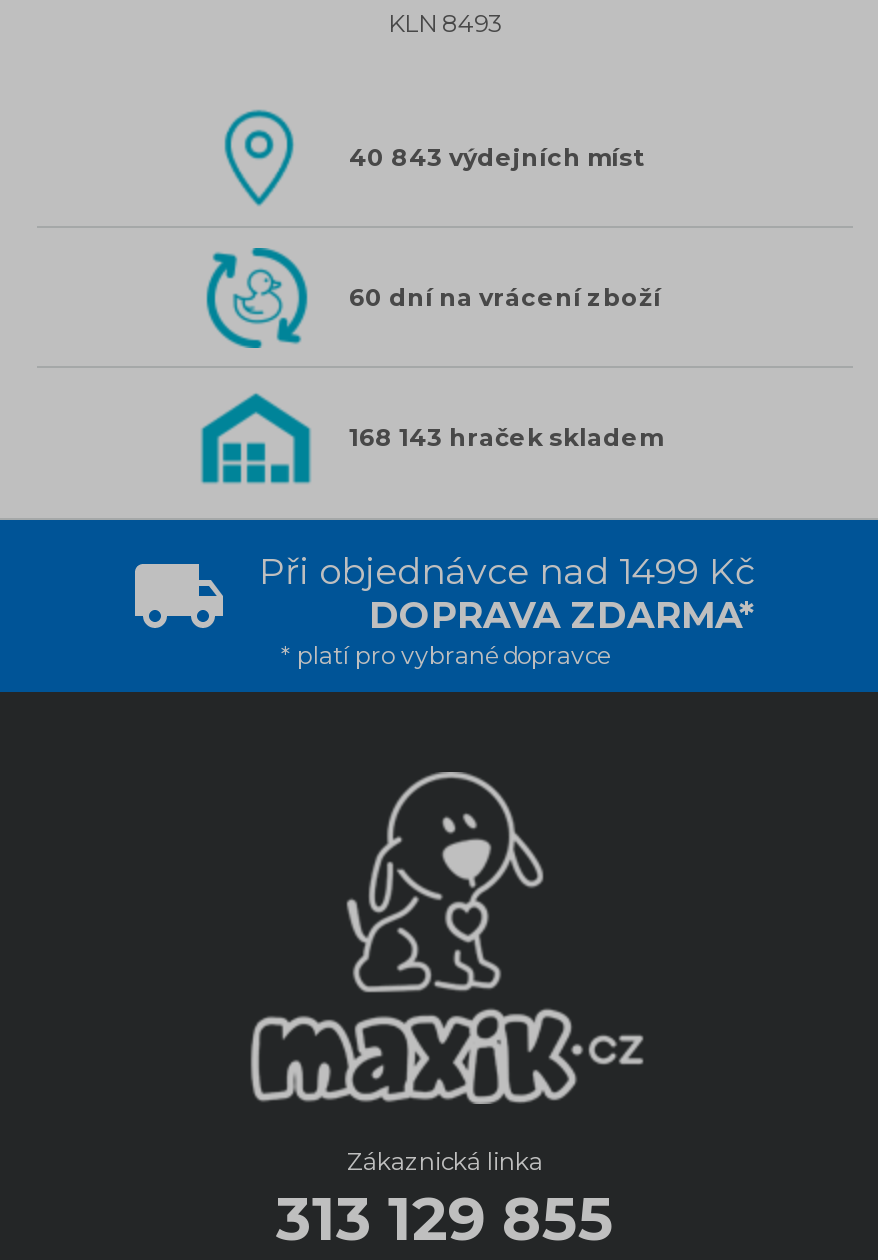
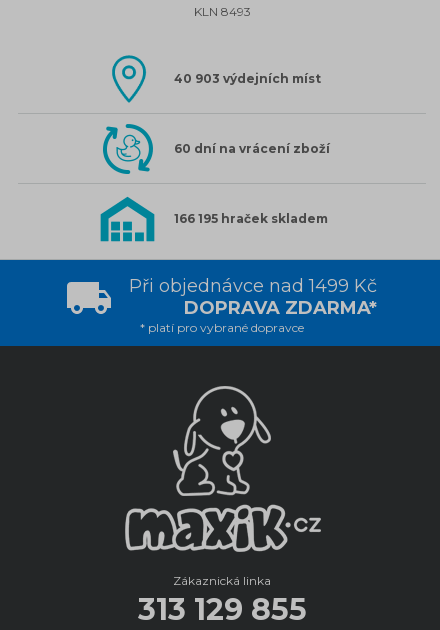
- 40 843 výdejních míst
+ 40 903 výdejních míst

- 168 143 hraček skladem
+ 166 195 hraček skladem
